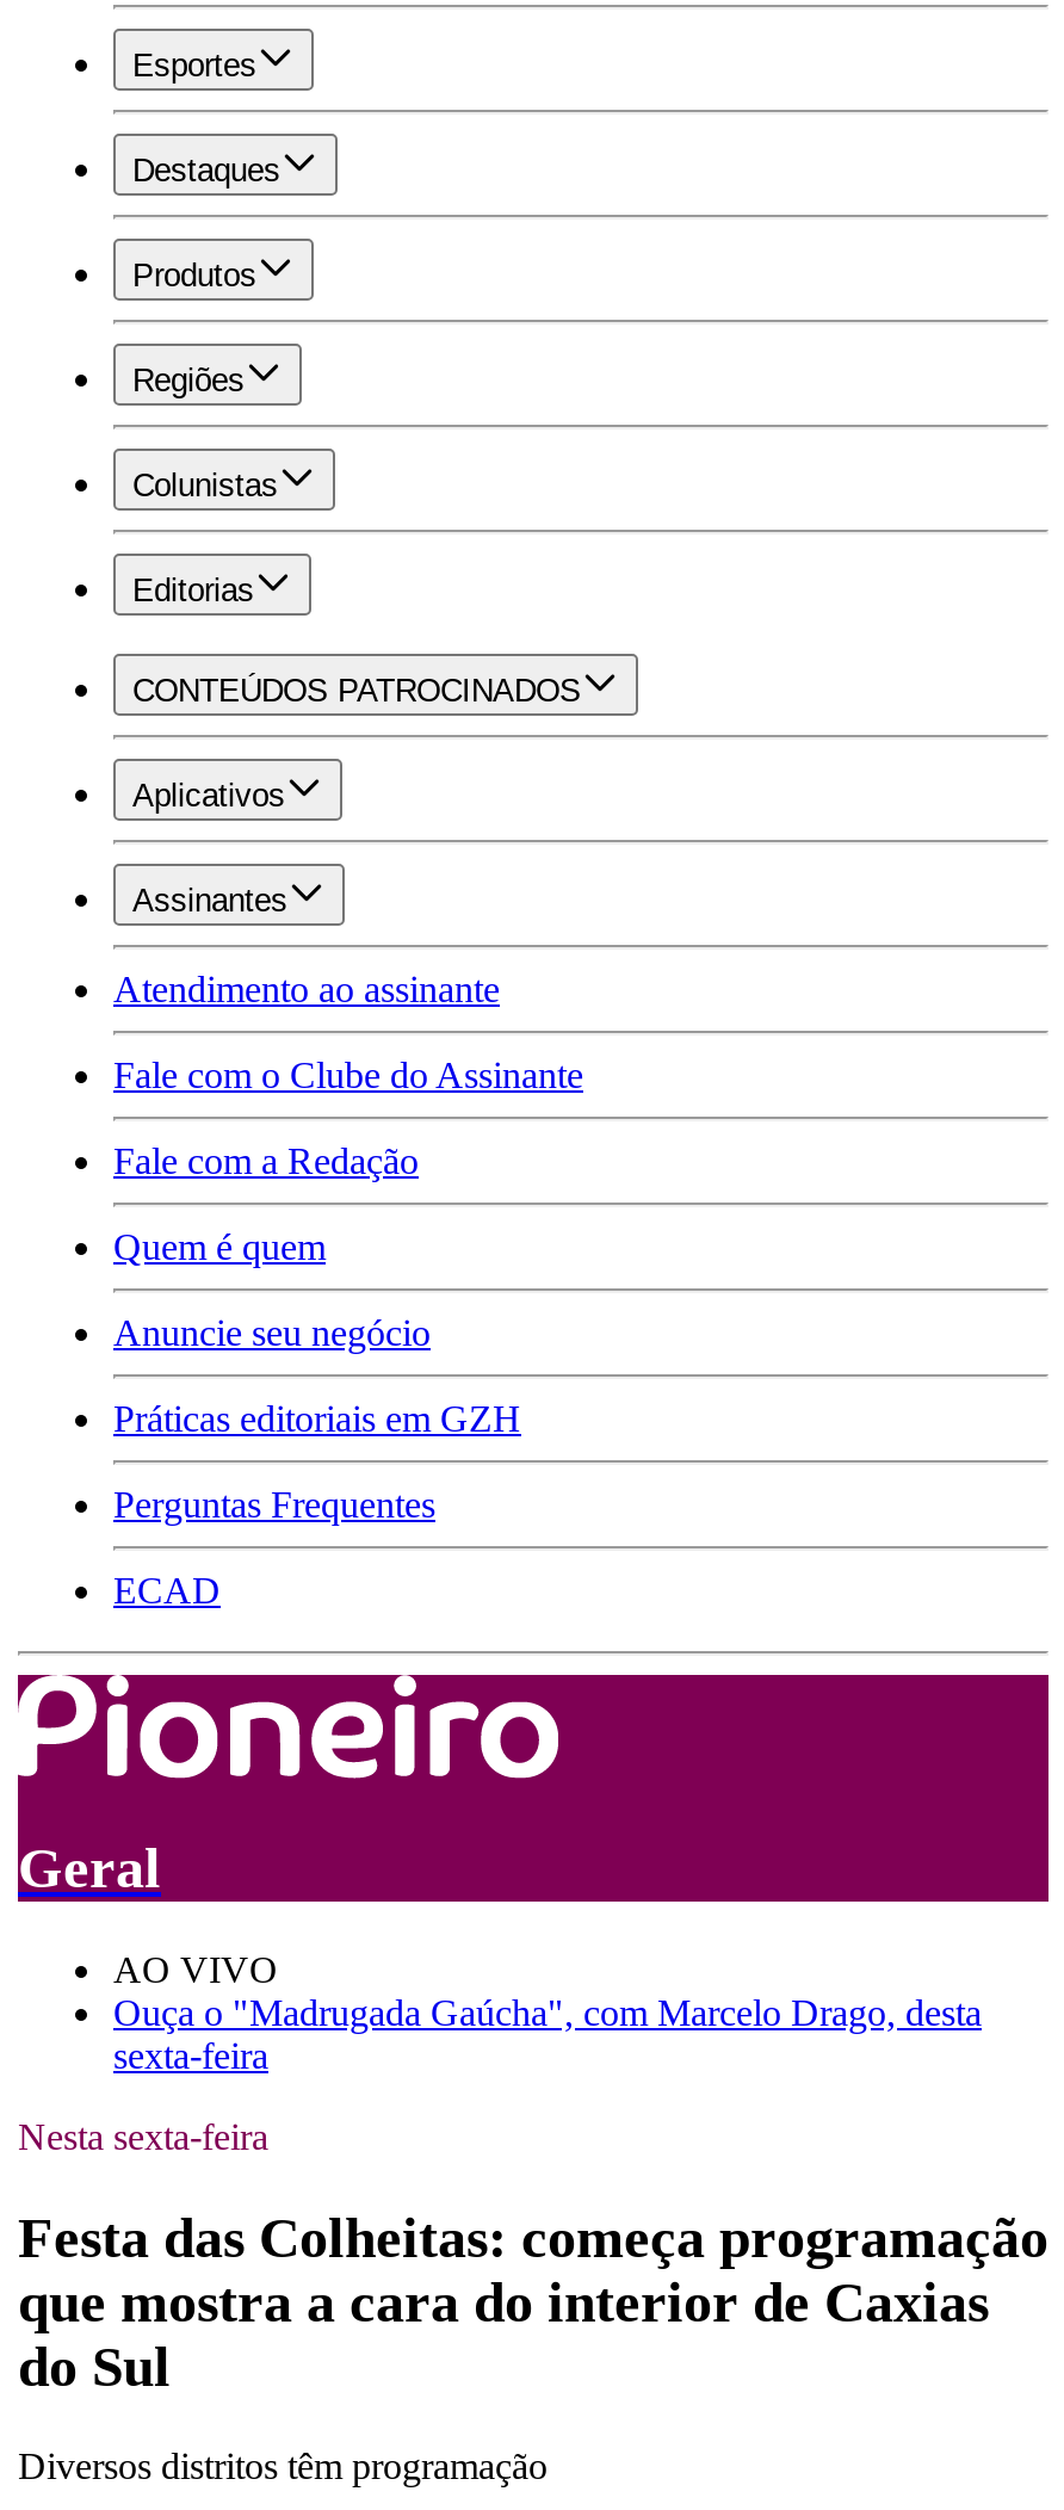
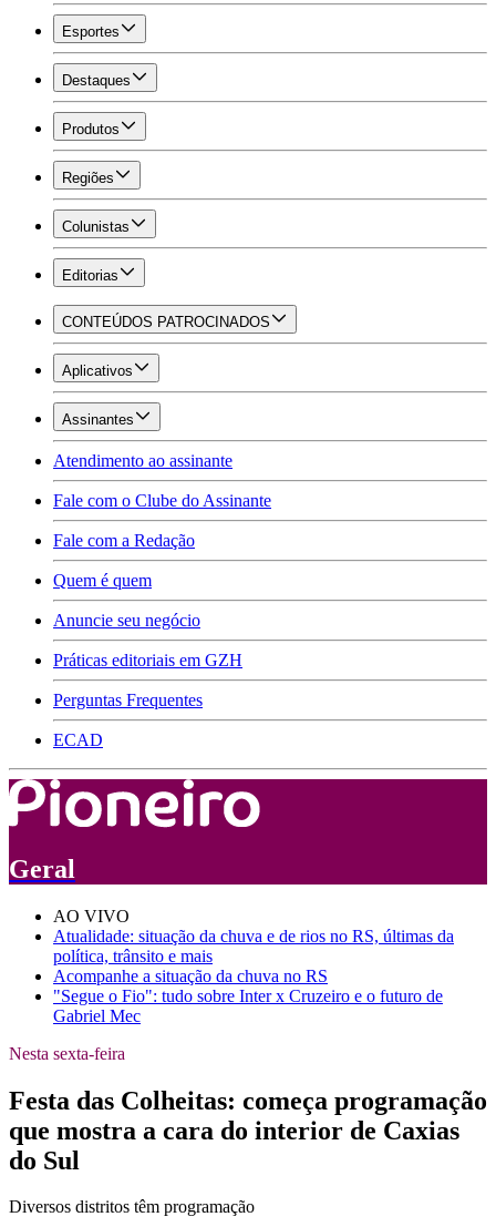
- Ouça o "Madrugada Gaúcha", com Marcelo Drago, desta
- sexta-feira
+ Atualidade: situação da chuva e de rios no RS, últimas da
+ política, trânsito e mais
+ Acompanhe a situação da chuva no RS
+ "Segue o Fio": tudo sobre Inter x Cruzeiro e o futuro de
+ Gabriel Mec
